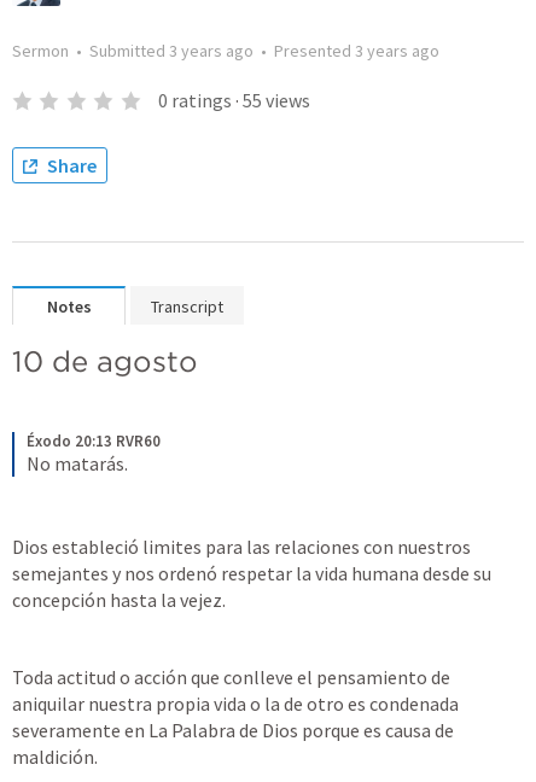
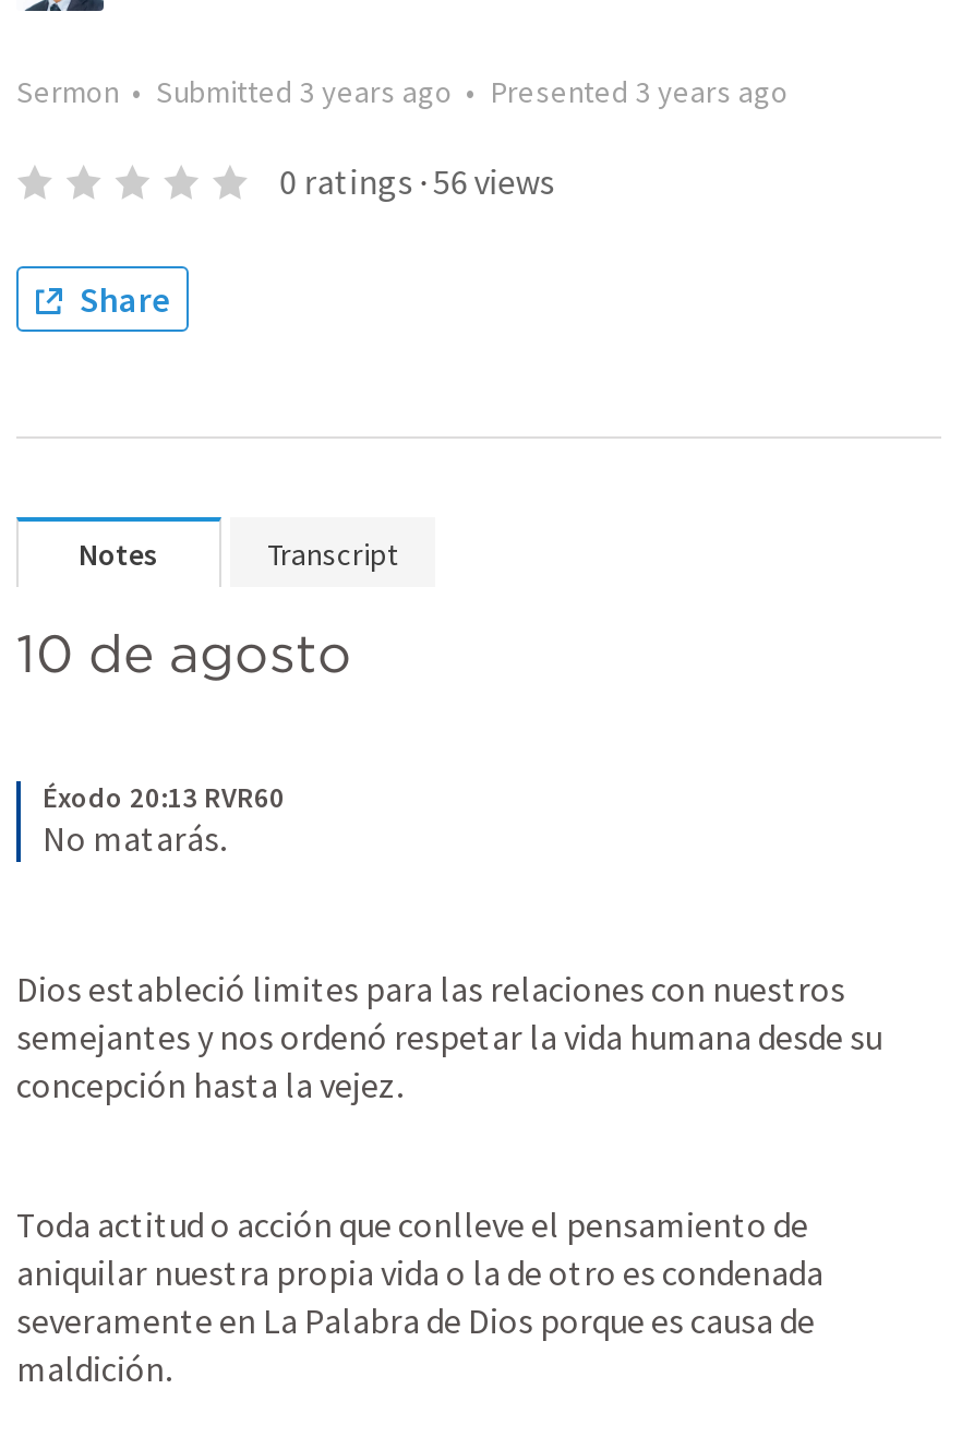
- 0 ratings · 55 views
+ 0 ratings · 56 views
